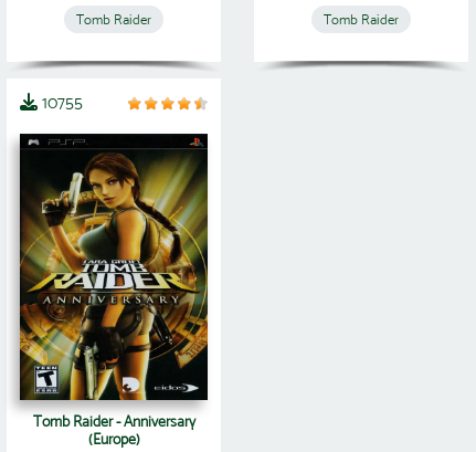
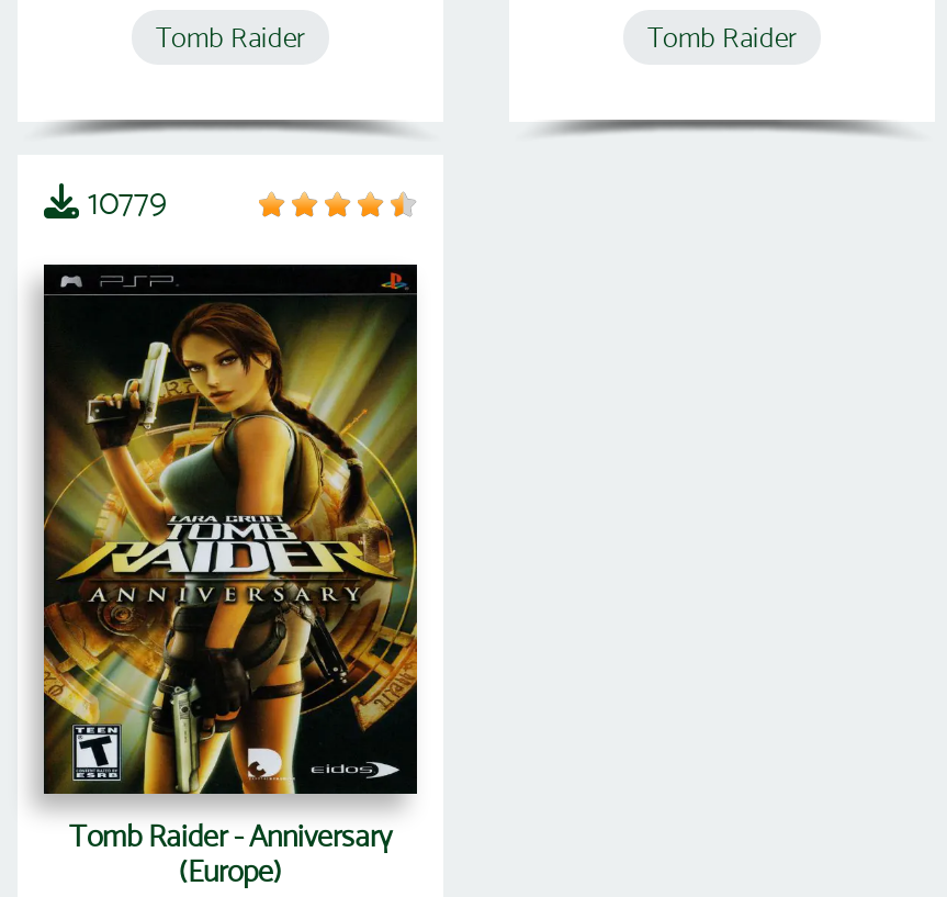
- 10755
+ 10779
